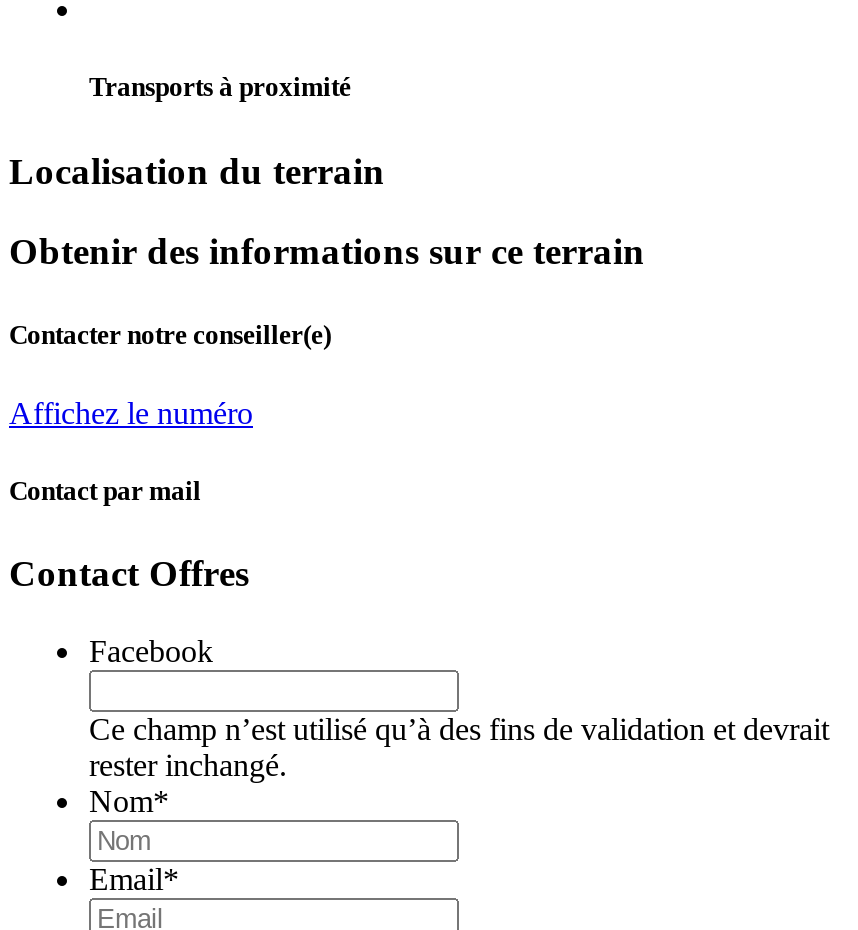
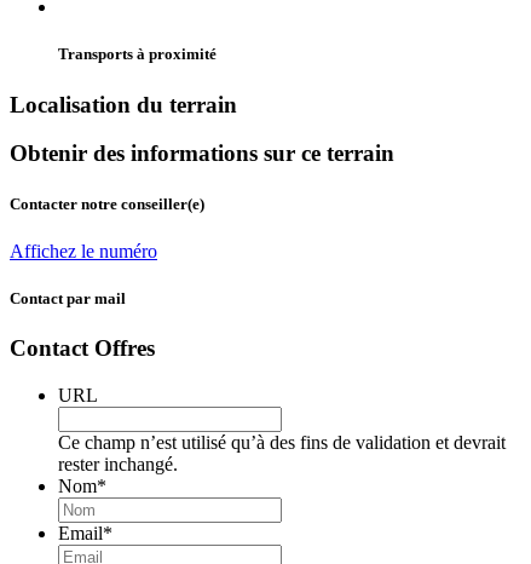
- Facebook
+ URL
